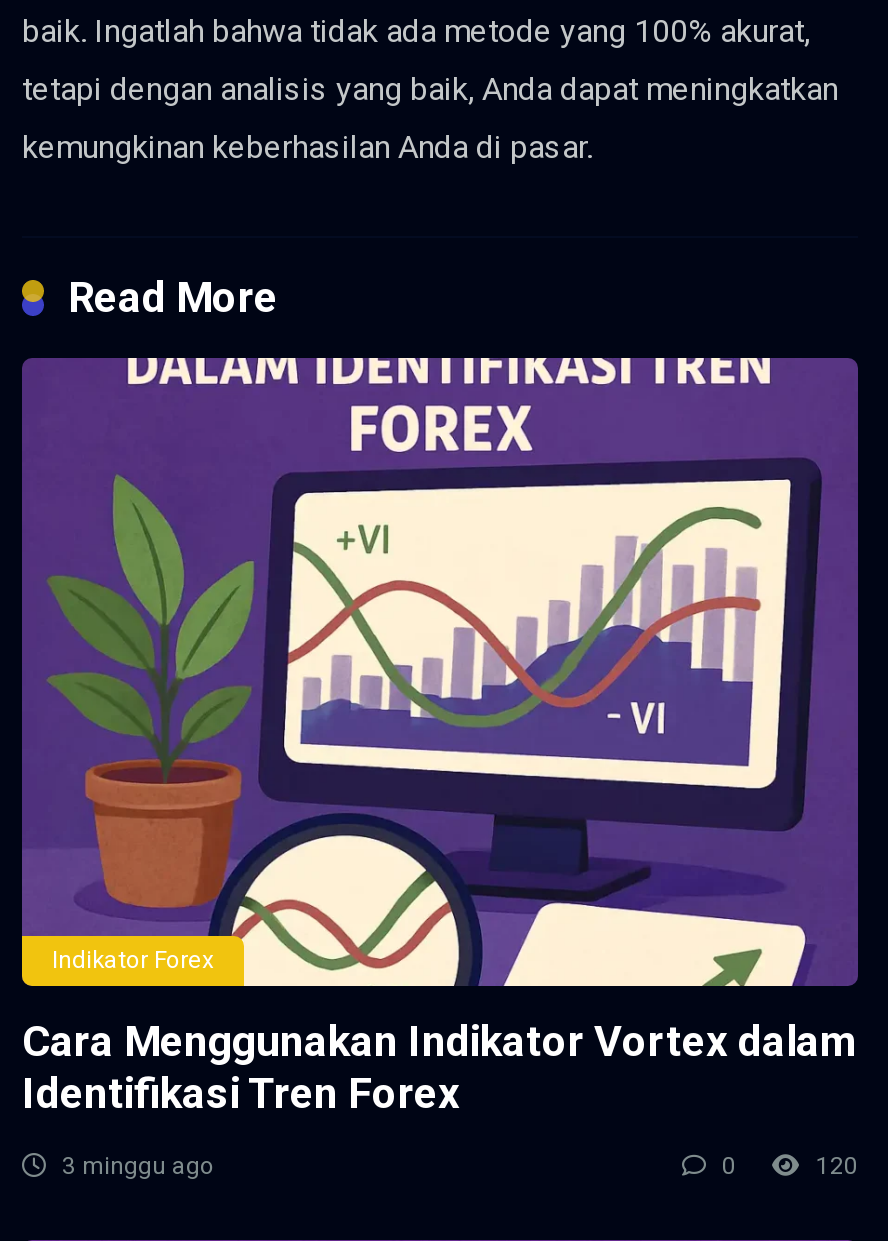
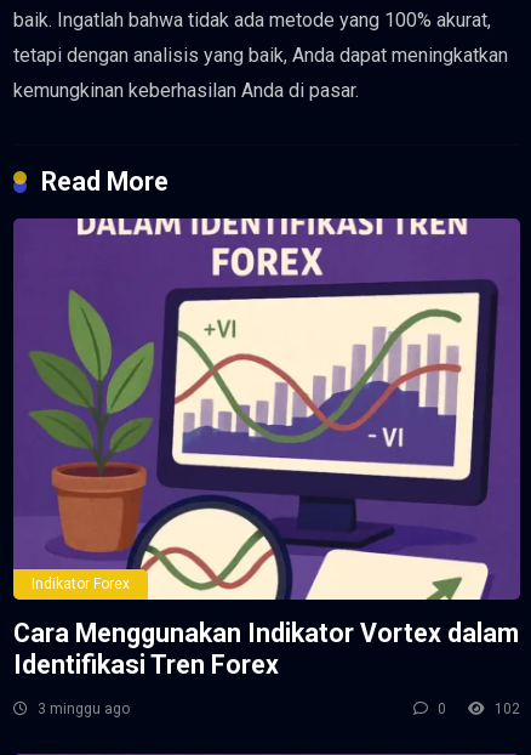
- 120
+ 102
